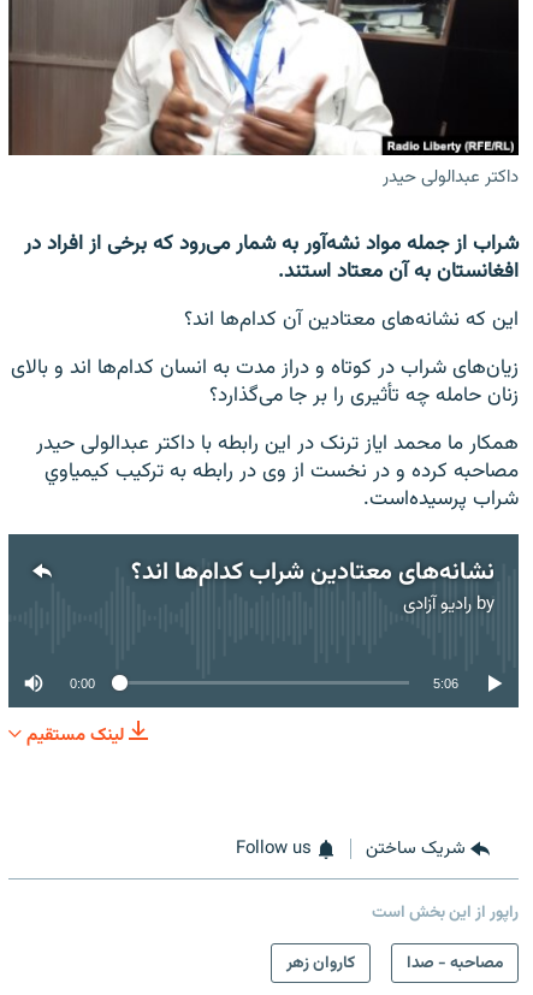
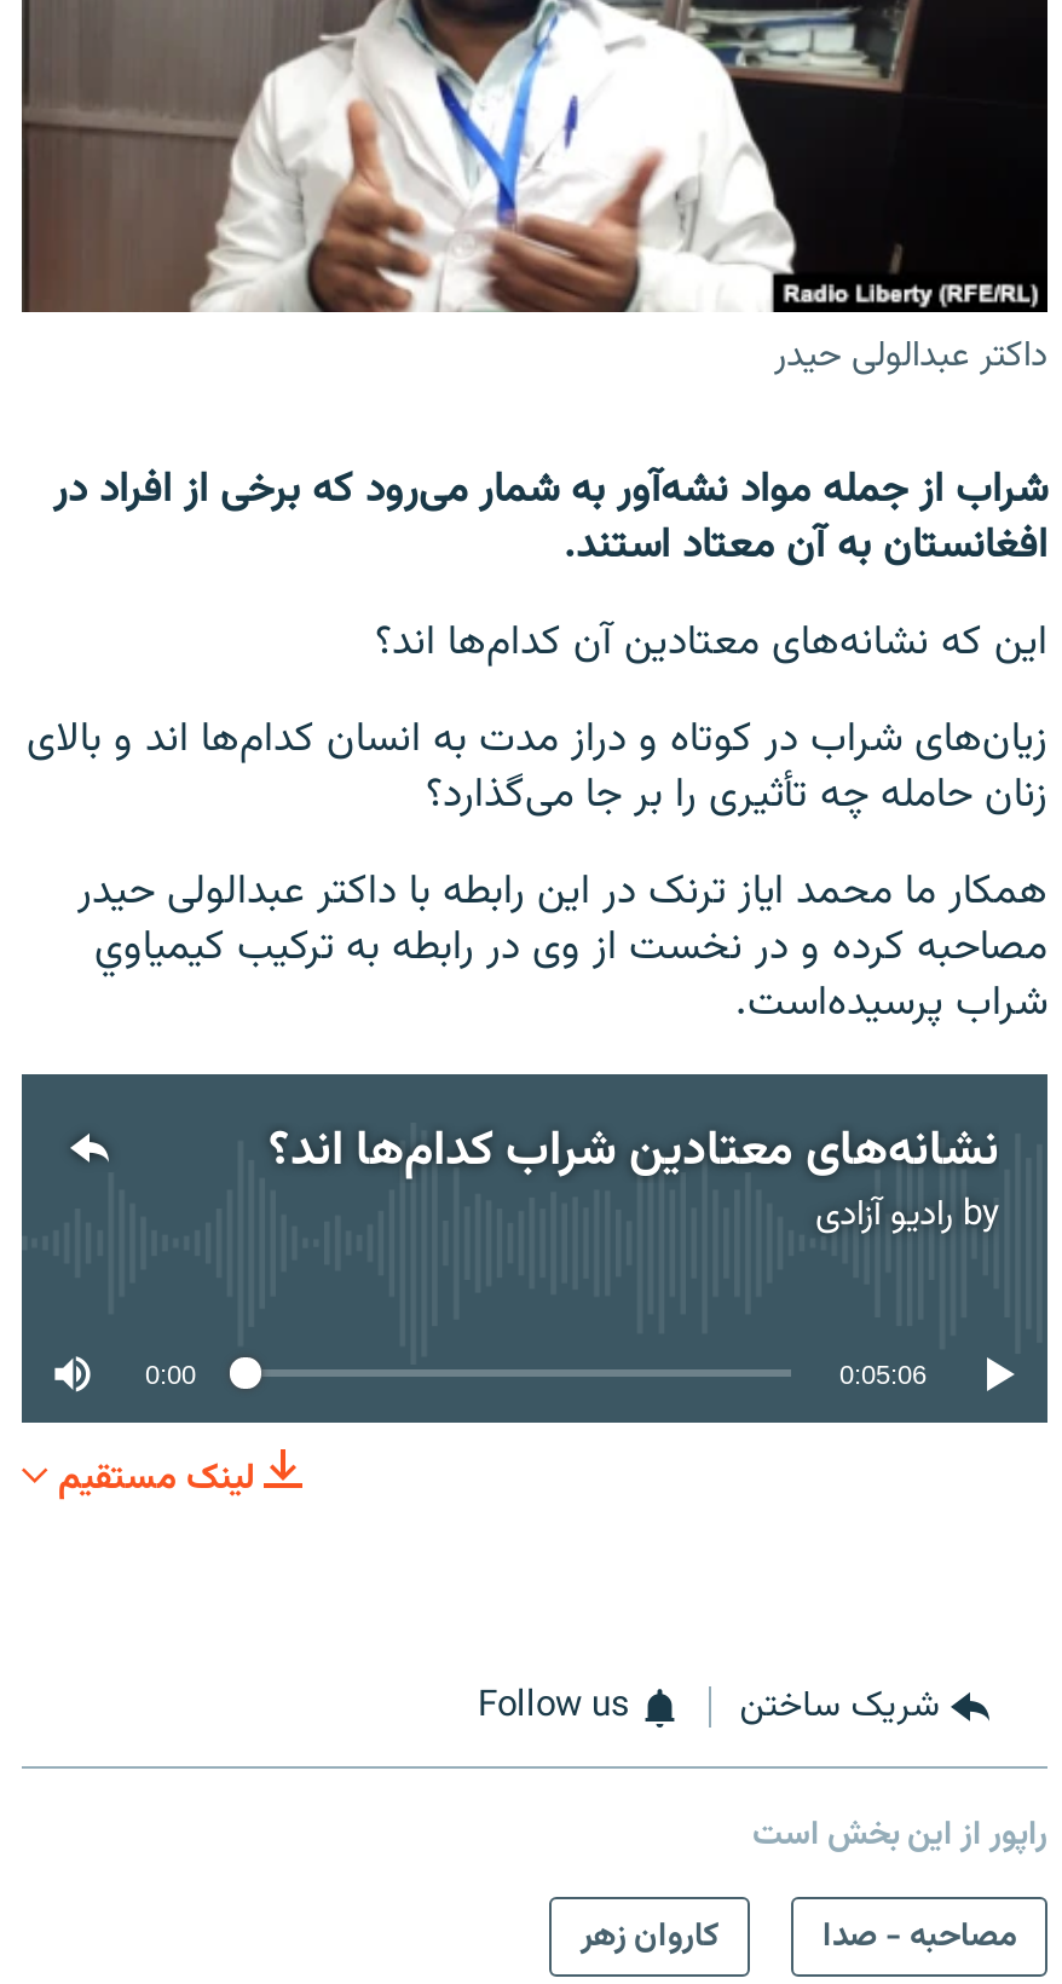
- 5:06
+ 0:05:06
